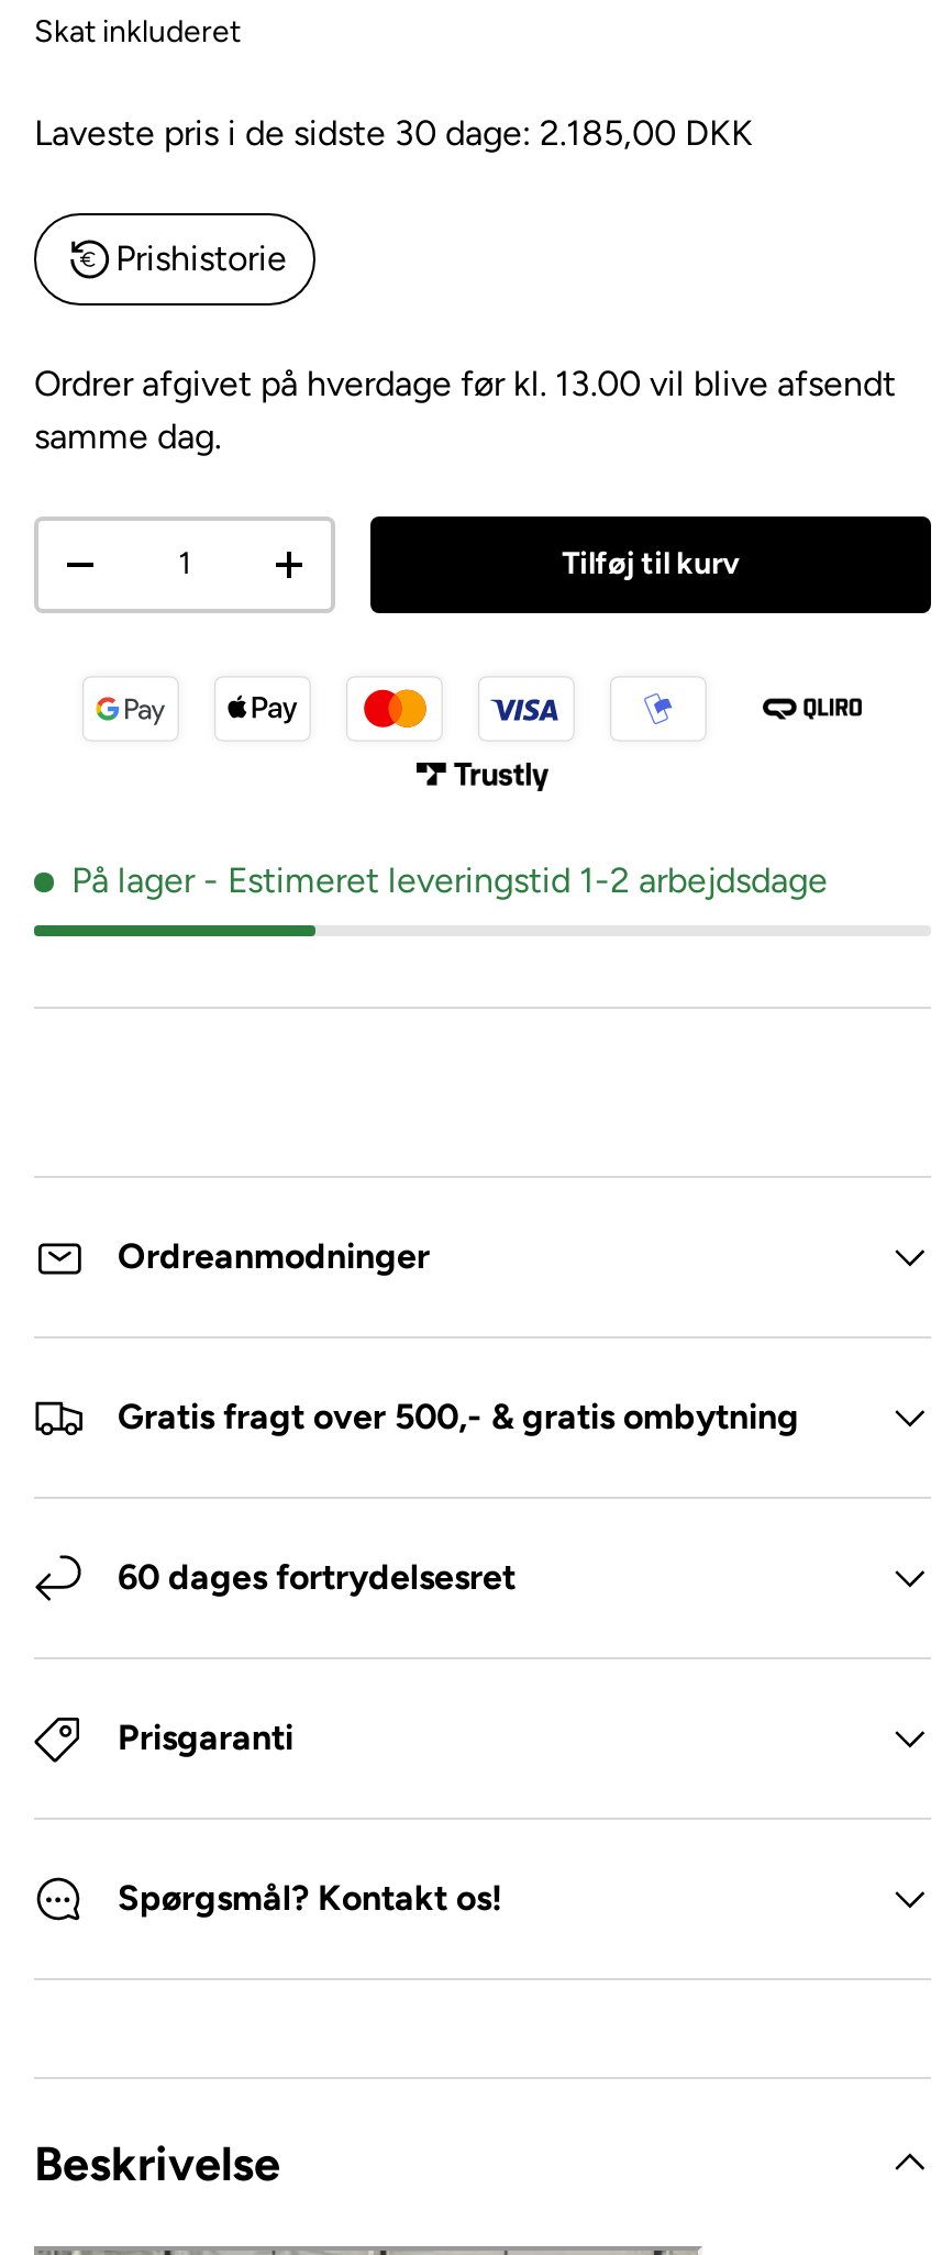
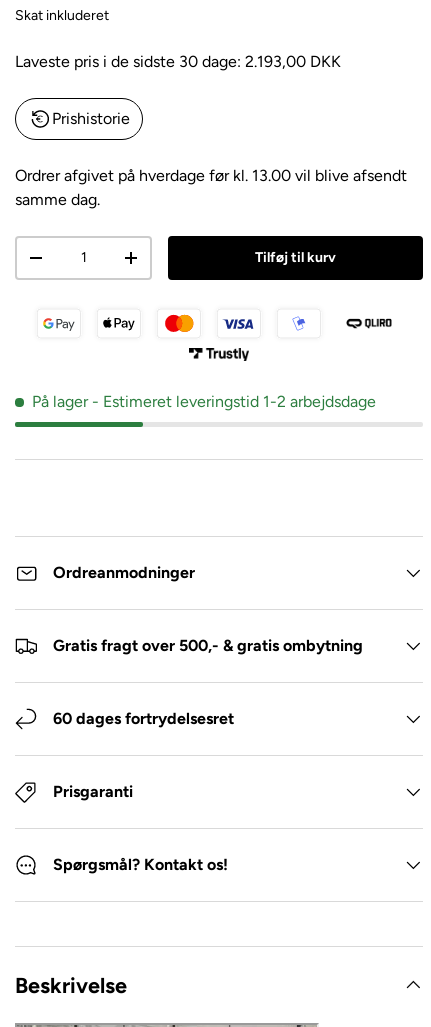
- Laveste pris i de sidste 30 dage: 2.185,00 DKK
+ Laveste pris i de sidste 30 dage: 2.193,00 DKK
